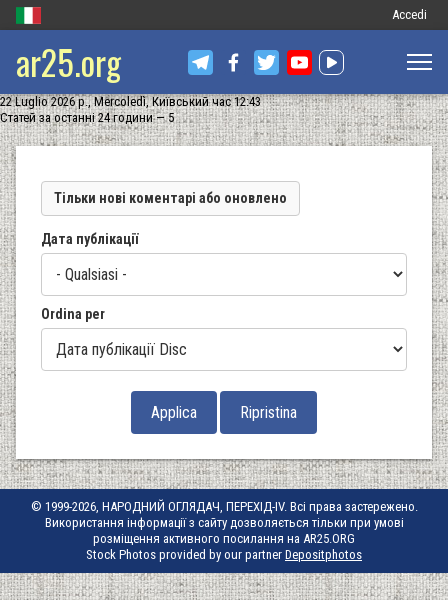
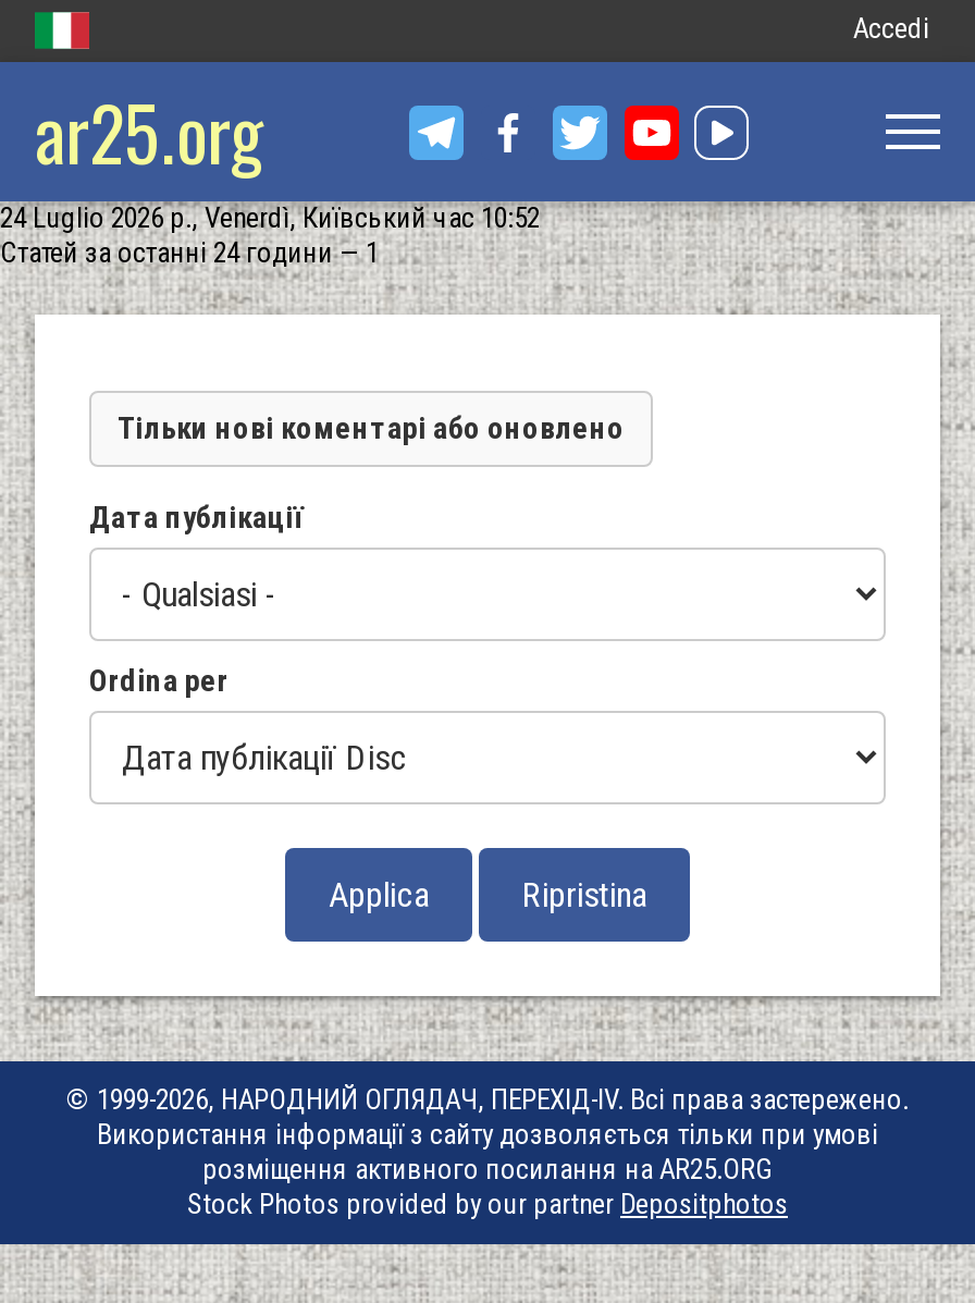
- 22 Luglio 2026 р., Mercoledì, Київський час 12:43
+ 24 Luglio 2026 р., Venerdì, Київський час 10:52

- Статей за останні 24 години — 5
+ Статей за останні 24 години — 1
